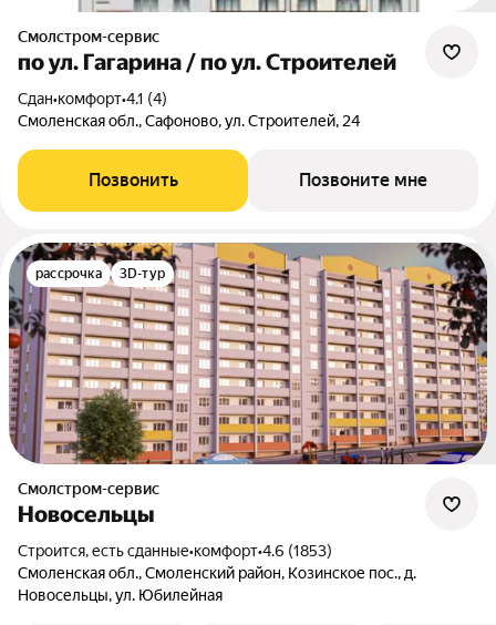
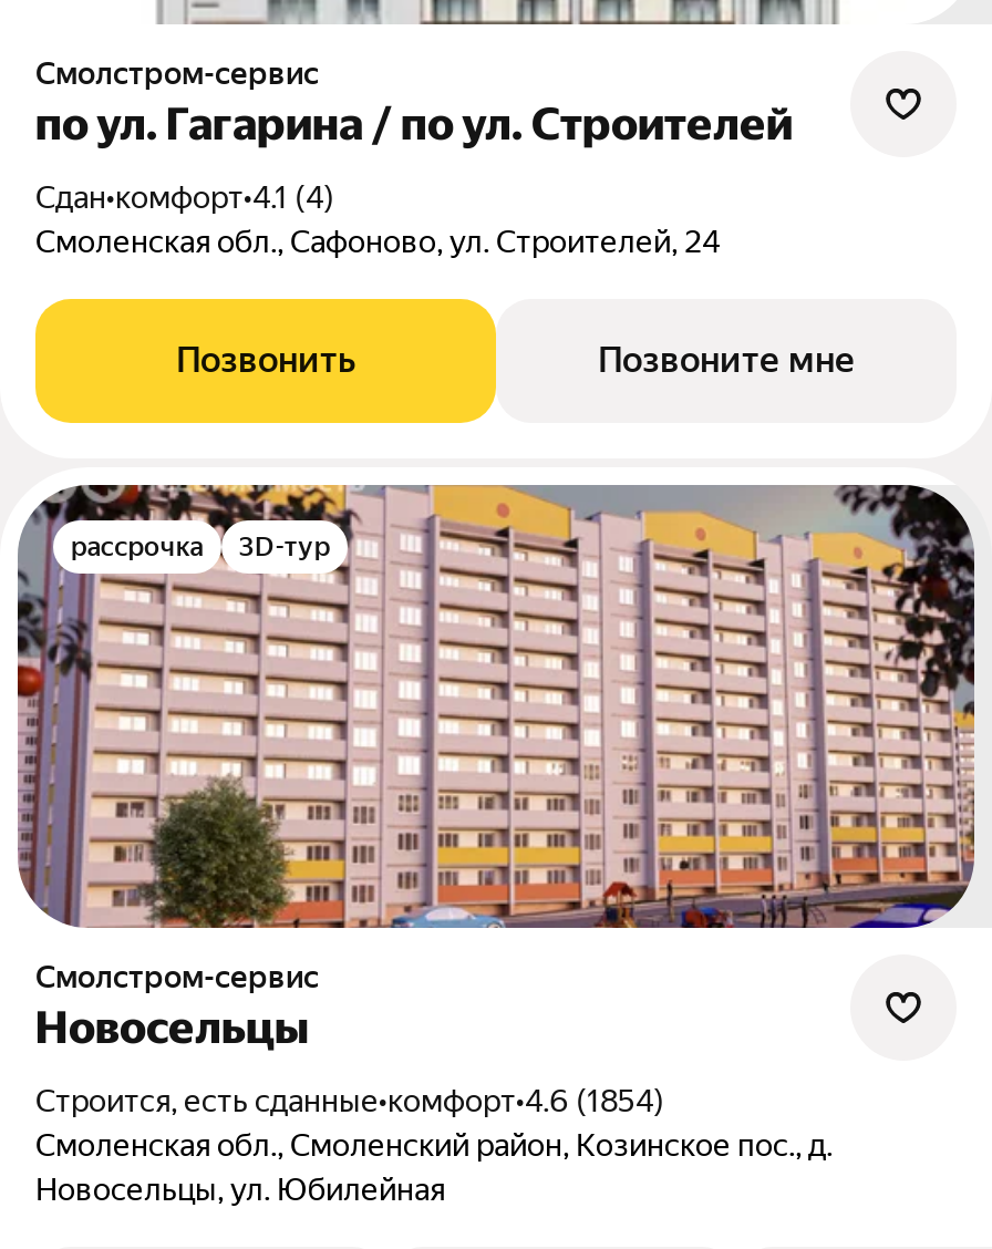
- Строится, есть сданные•комфорт•4.6 (1853)
+ Строится, есть сданные•комфорт•4.6 (1854)
